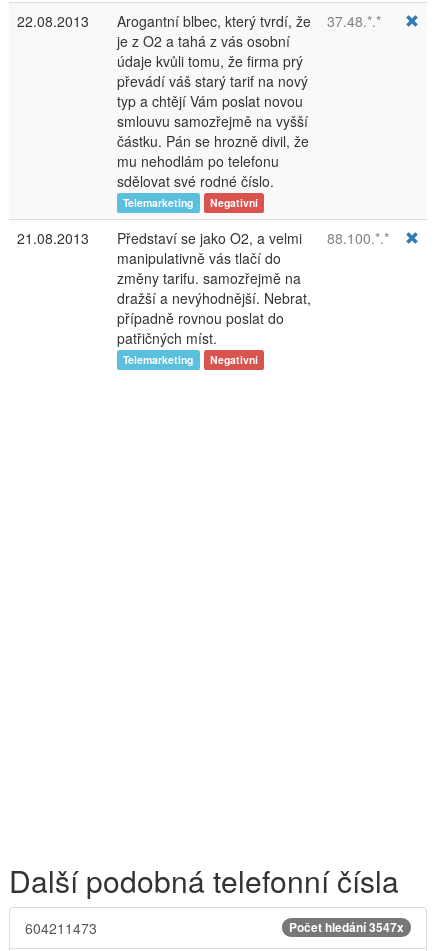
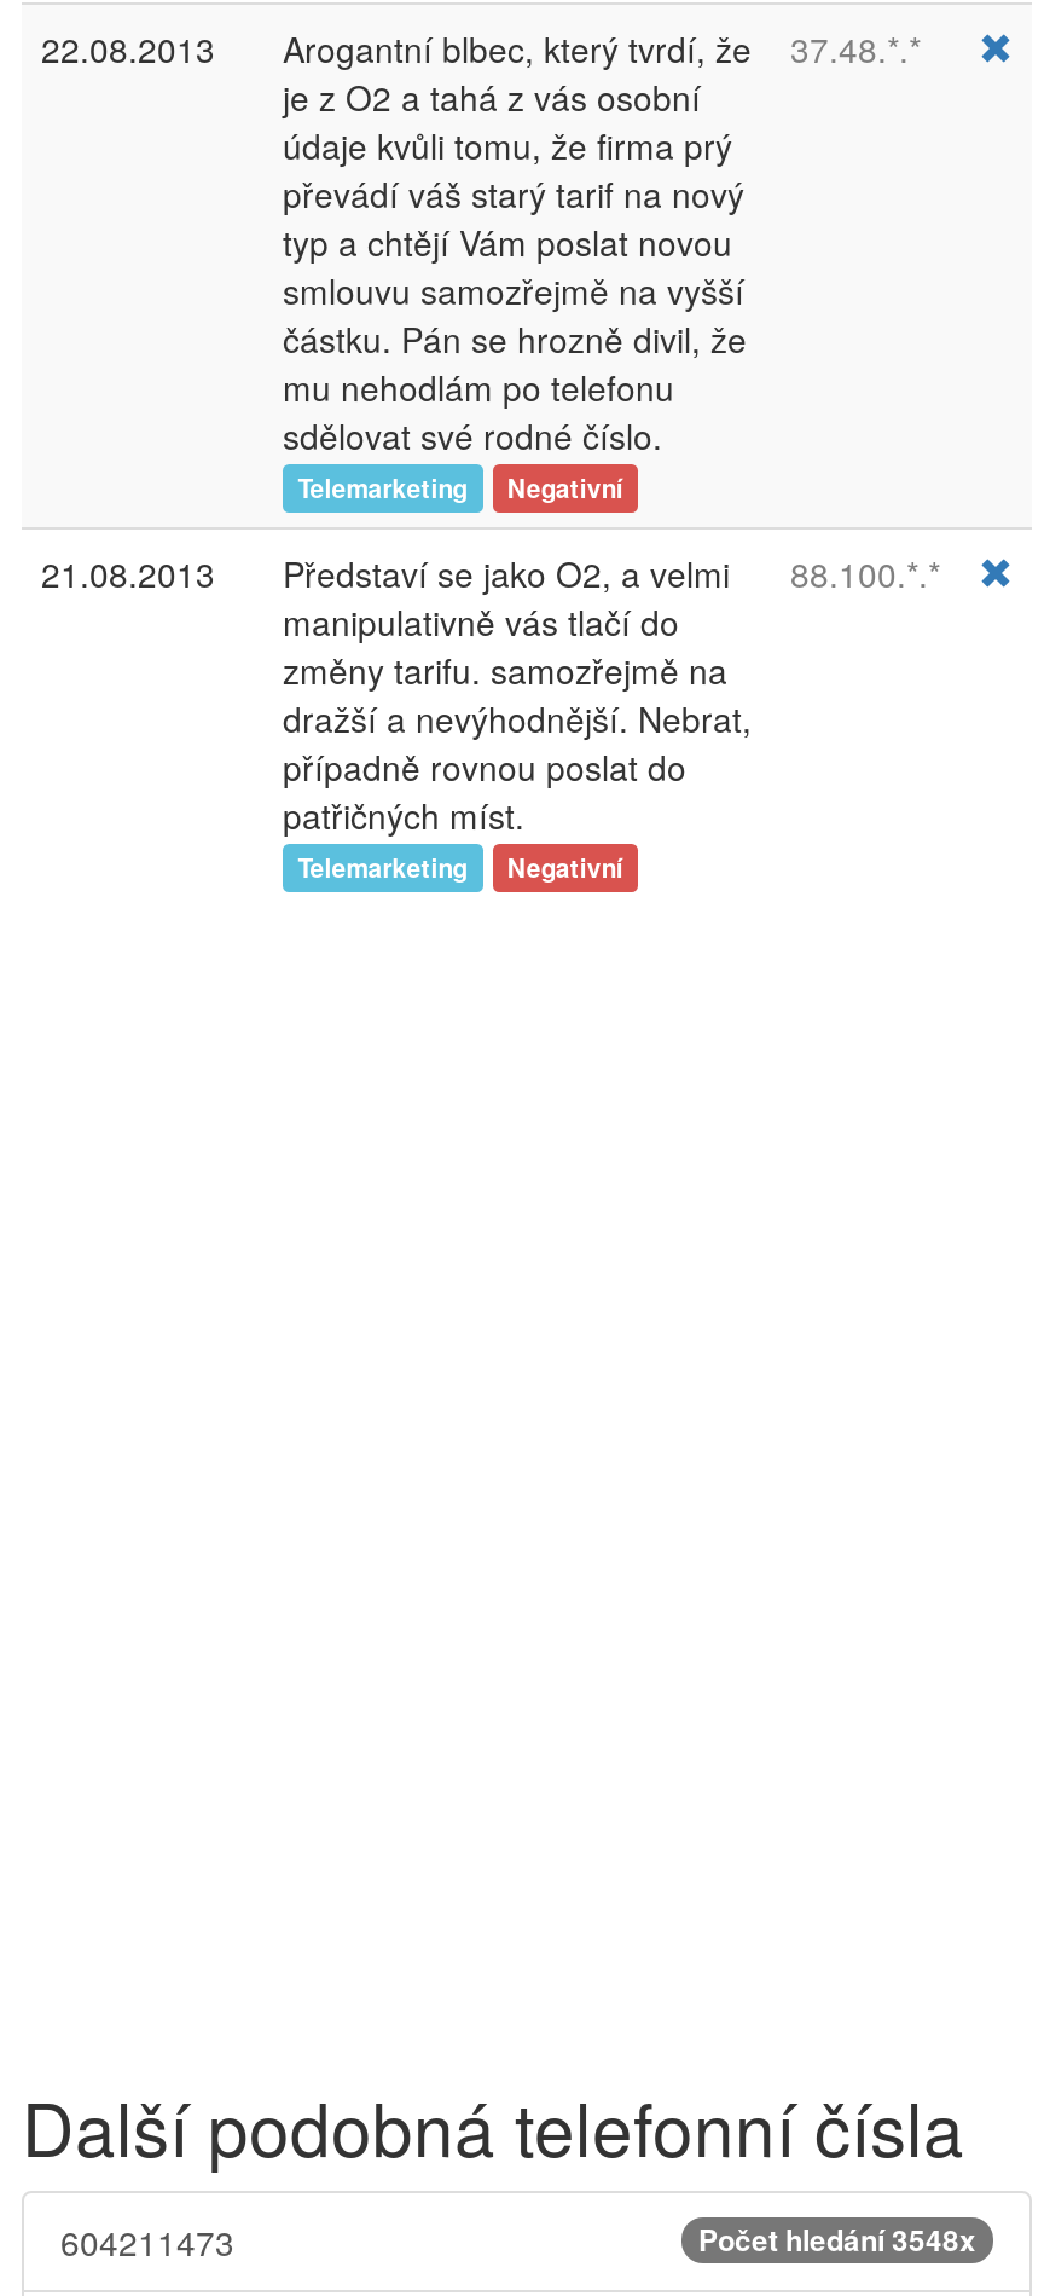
- Počet hledání 3547x
+ Počet hledání 3548x
